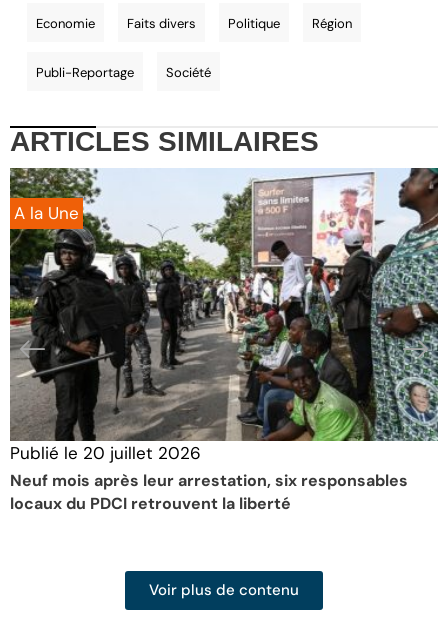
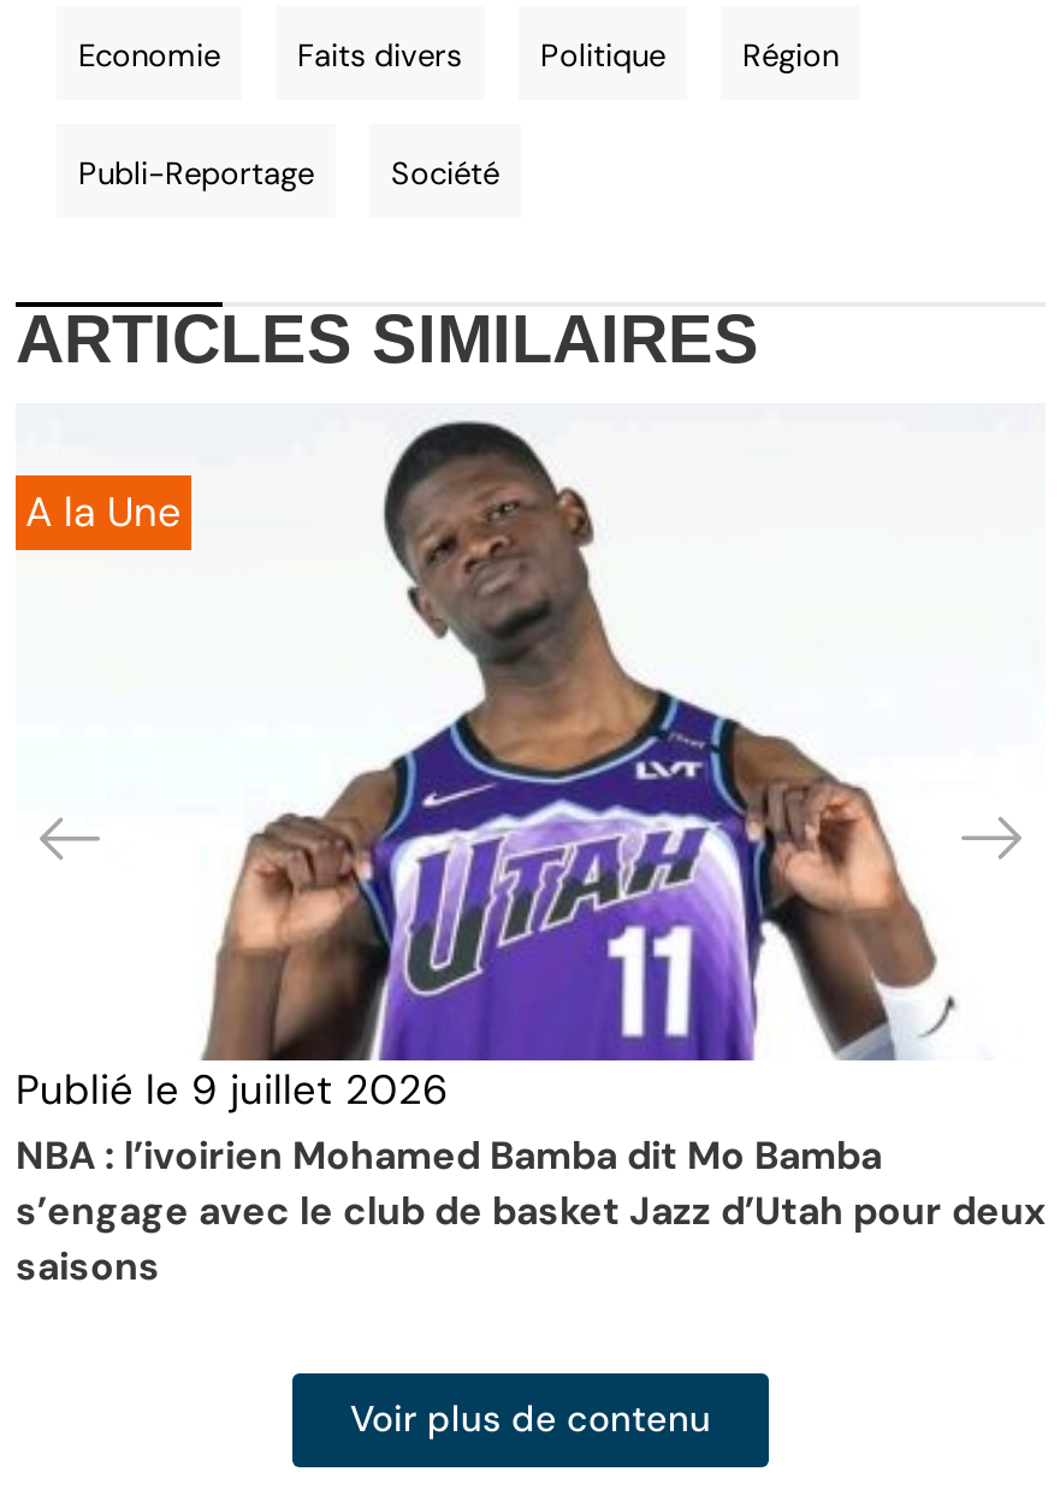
- [image]
- Publié le 20 juillet 2026
- Neuf mois après leur arrestation, six responsables
- locaux du PDCI retrouvent la liberté
+ [image]
+ Publié le 9 juillet 2026
+ NBA : l’ivoirien Mohamed Bamba dit Mo Bamba
+ s’engage avec le club de basket Jazz d’Utah pour deux
+ saisons
